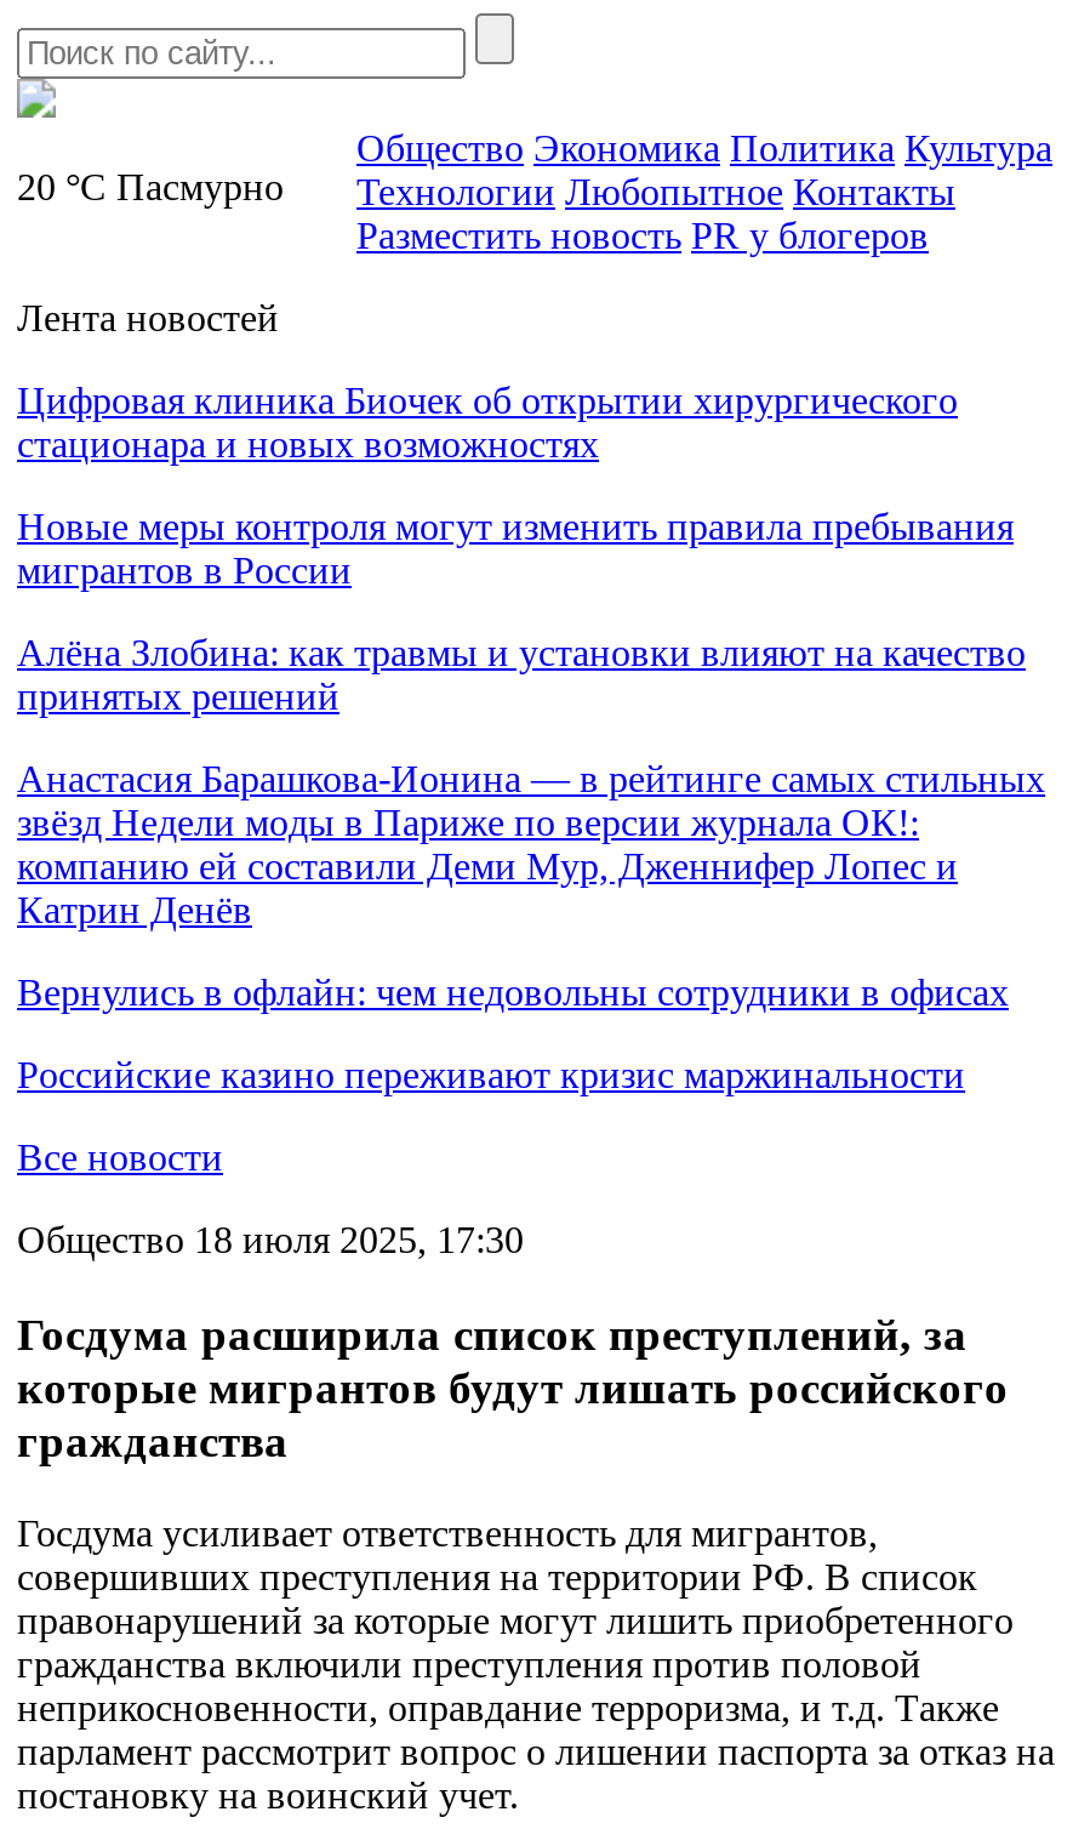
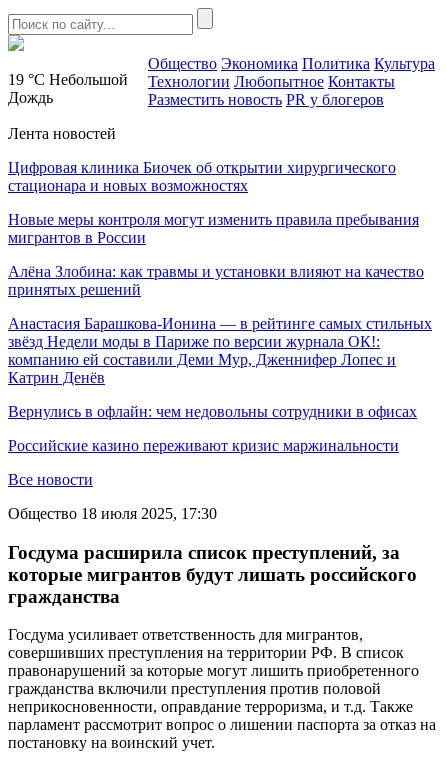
- 20 °C Пасмурно
+ 19 °C Небольшой
+ Дождь
